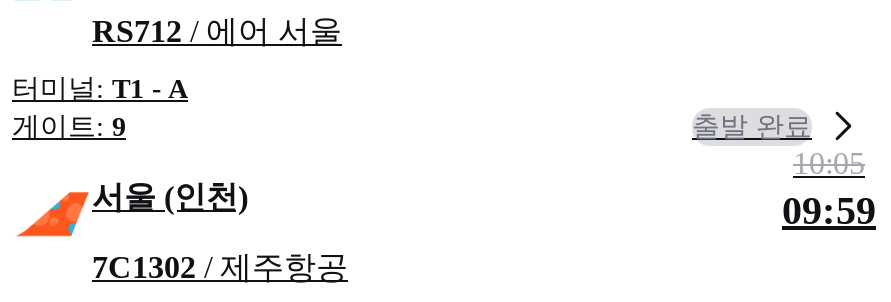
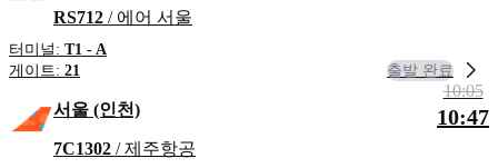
- 게이트: 9
+ 게이트: 21

- 09:59
+ 10:47
